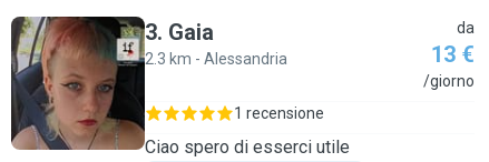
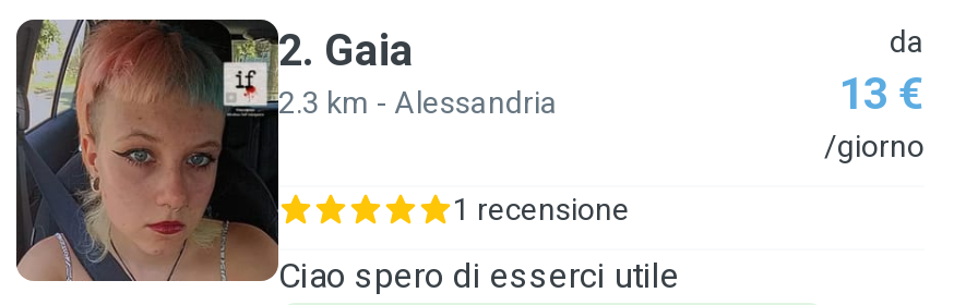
- 3. Gaia
+ 2. Gaia
